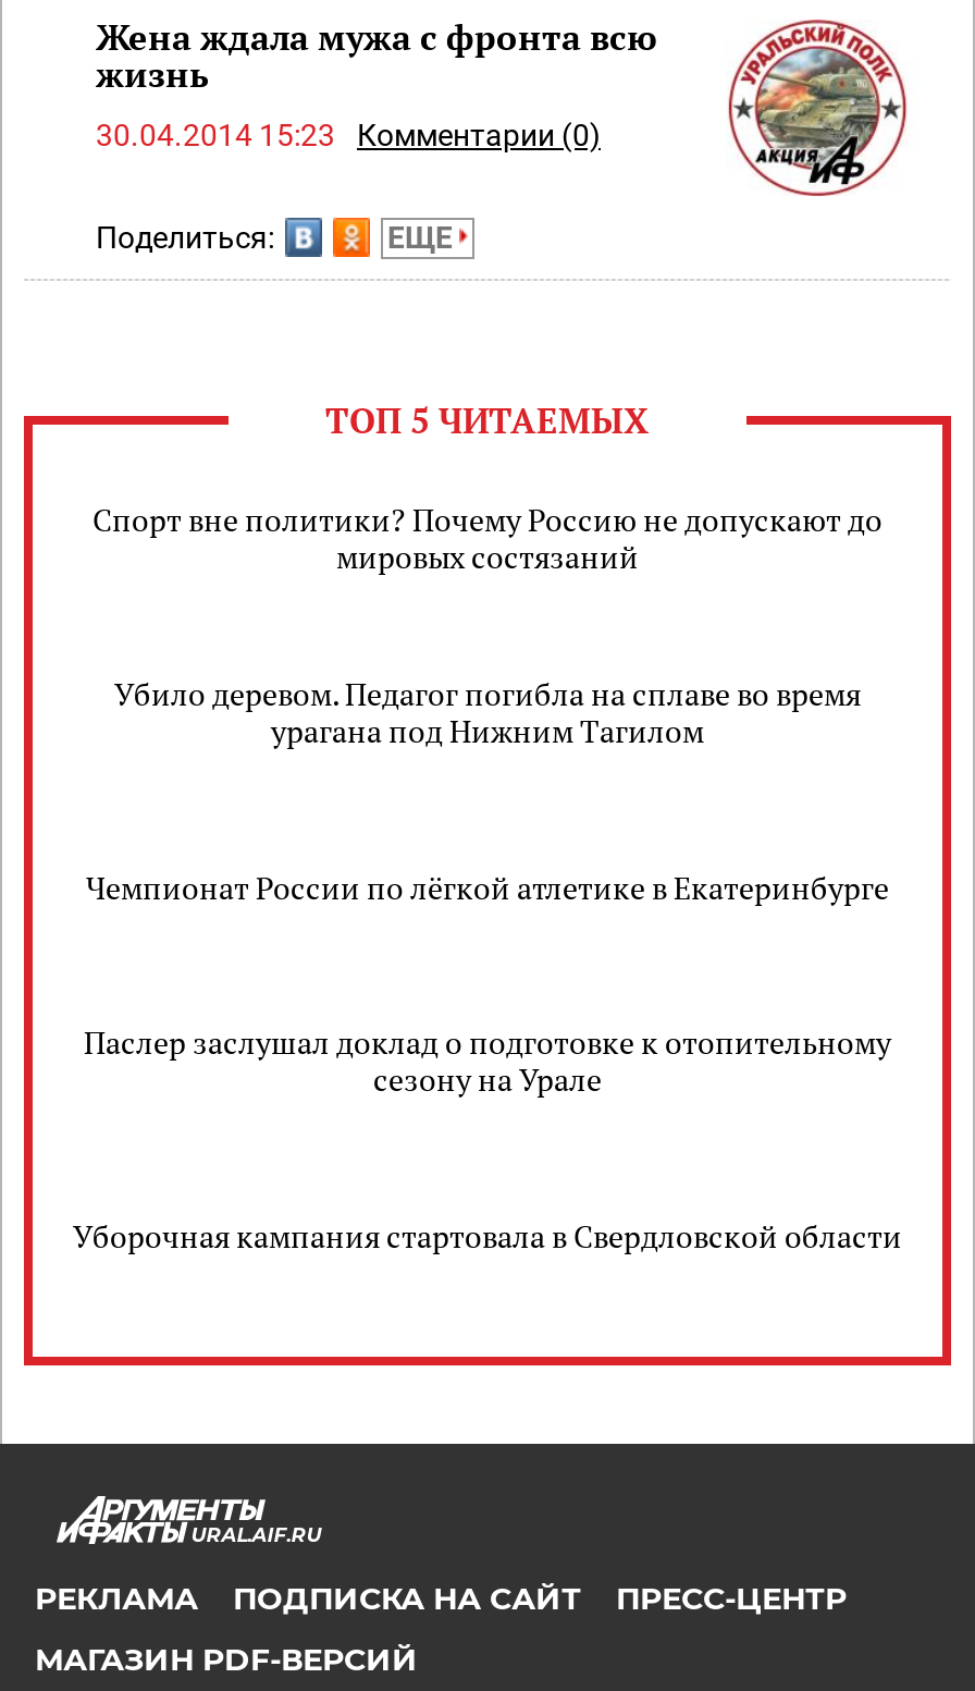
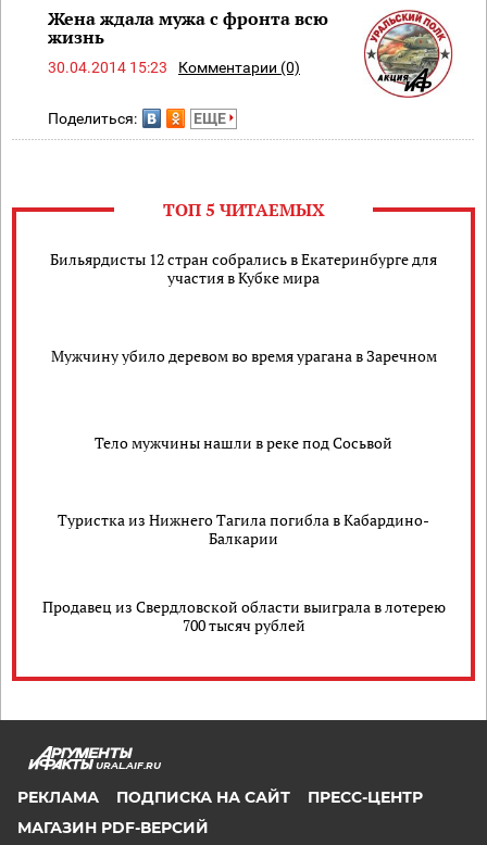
- Спорт вне политики? Почему Россию не допускают до
- мировых состязаний
+ Бильярдисты 12 стран собрались в Екатеринбурге для
+ участия в Кубке мира

- Убило деревом. Педагог погибла на сплаве во время
- урагана под Нижним Тагилом
+ Мужчину убило деревом во время урагана в Заречном

- Чемпионат России по лёгкой атлетике в Екатеринбурге
+ Тело мужчины нашли в реке под Сосьвой

- Паслер заслушал доклад о подготовке к отопительному
- сезону на Урале
+ Туристка из Нижнего Тагила погибла в Кабардино-
+ Балкарии

- Уборочная кампания стартовала в Свердловской области
+ Продавец из Свердловской области выиграла в лотерею
+ 700 тысяч рублей
